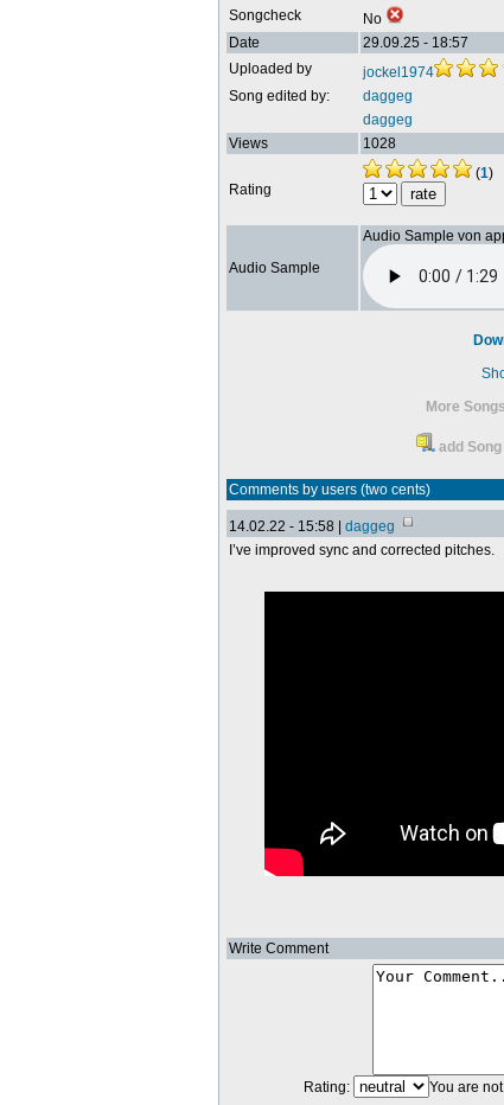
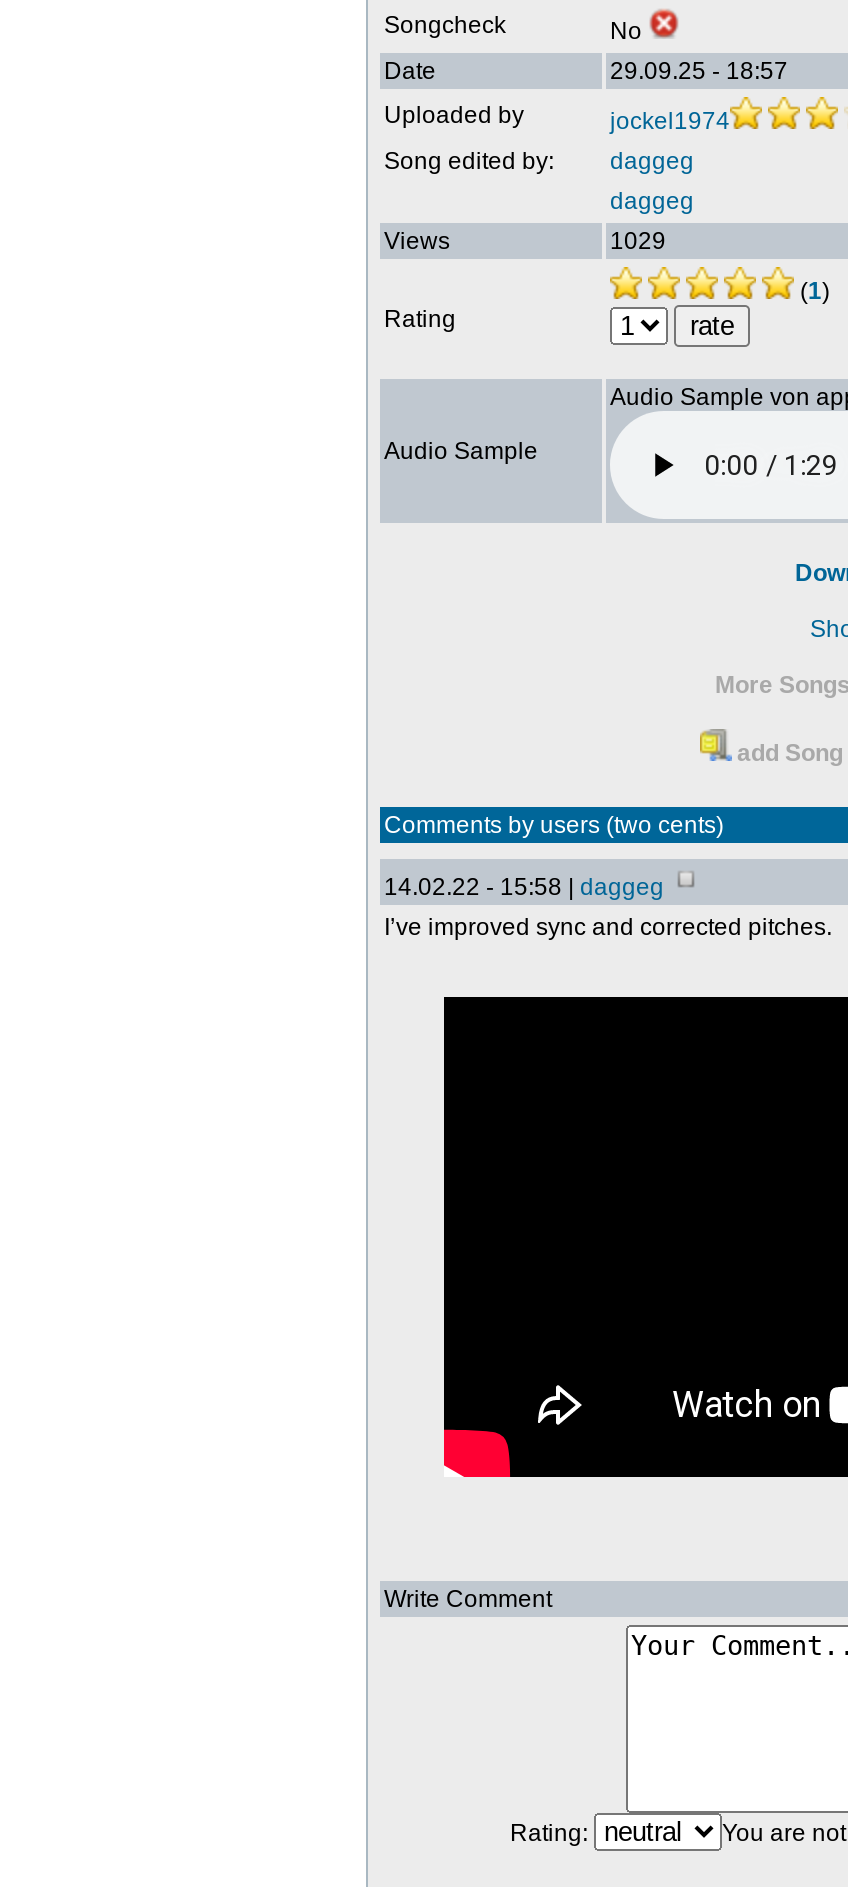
- 1028
+ 1029
